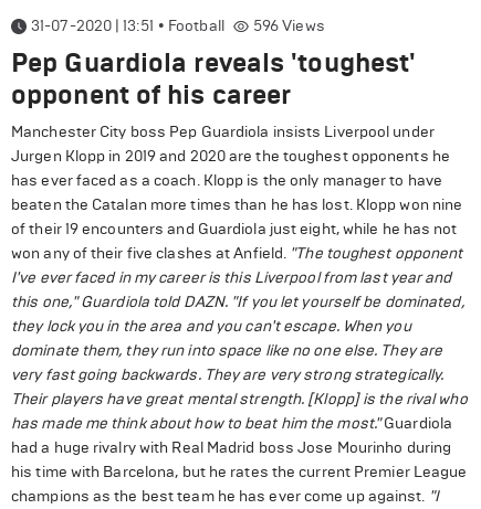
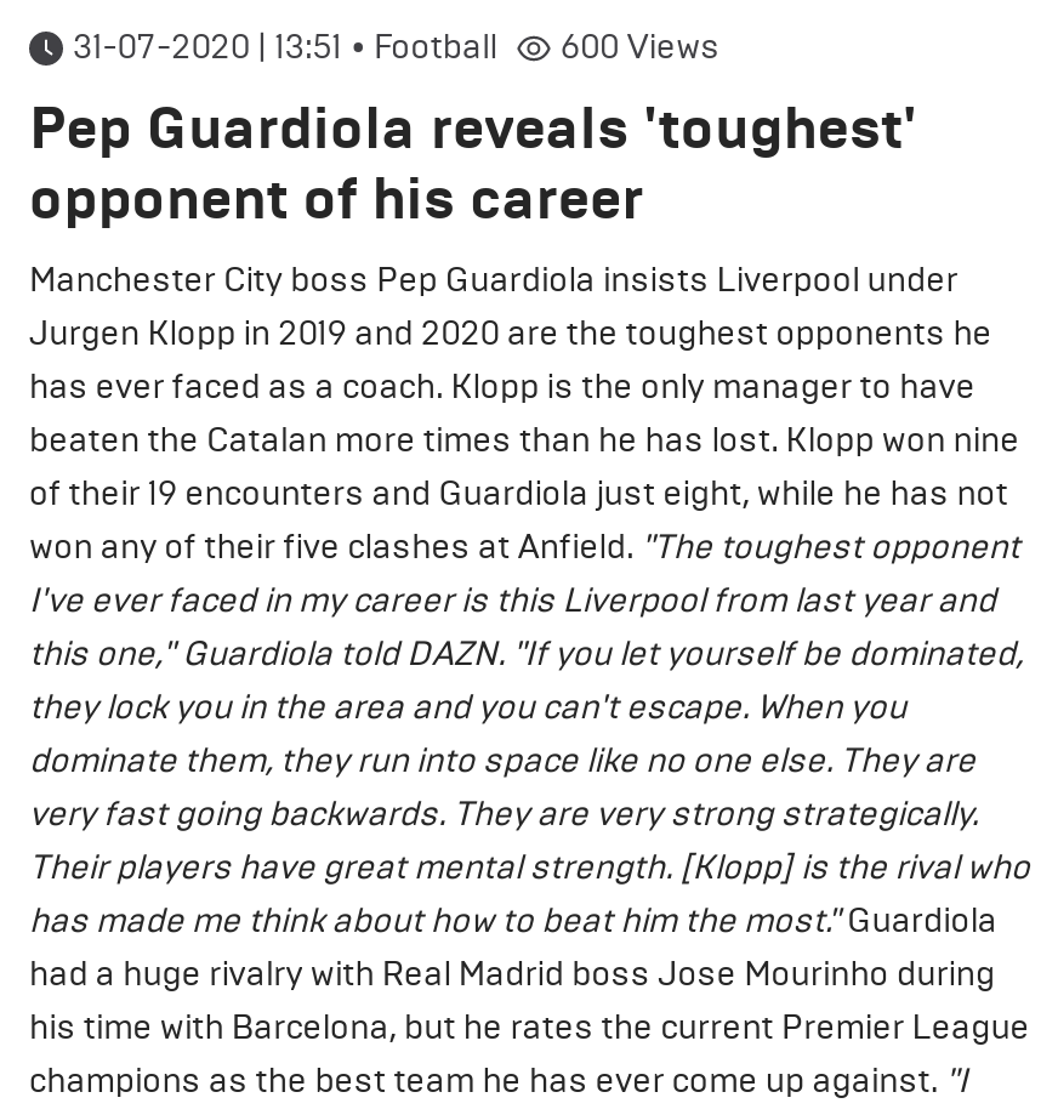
- 596 Views
+ 600 Views
